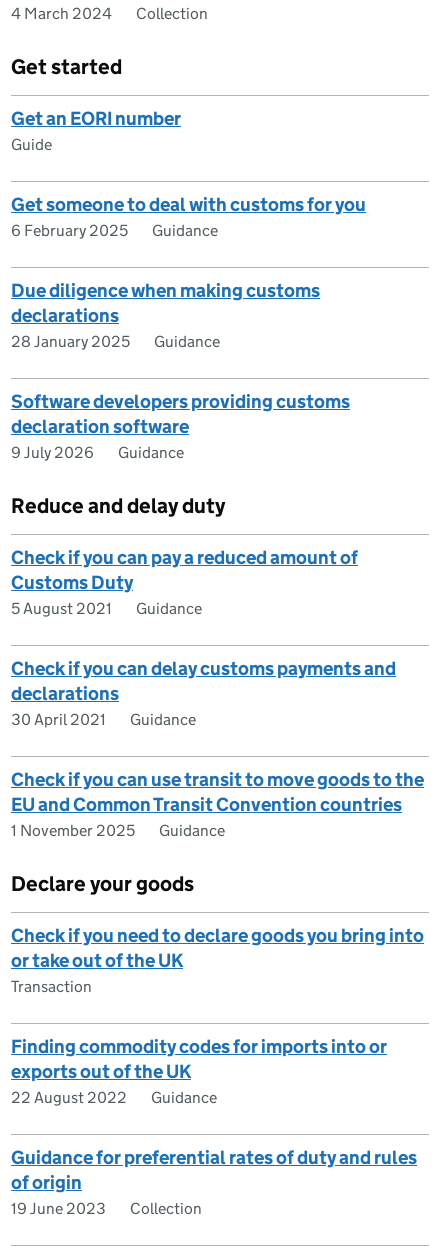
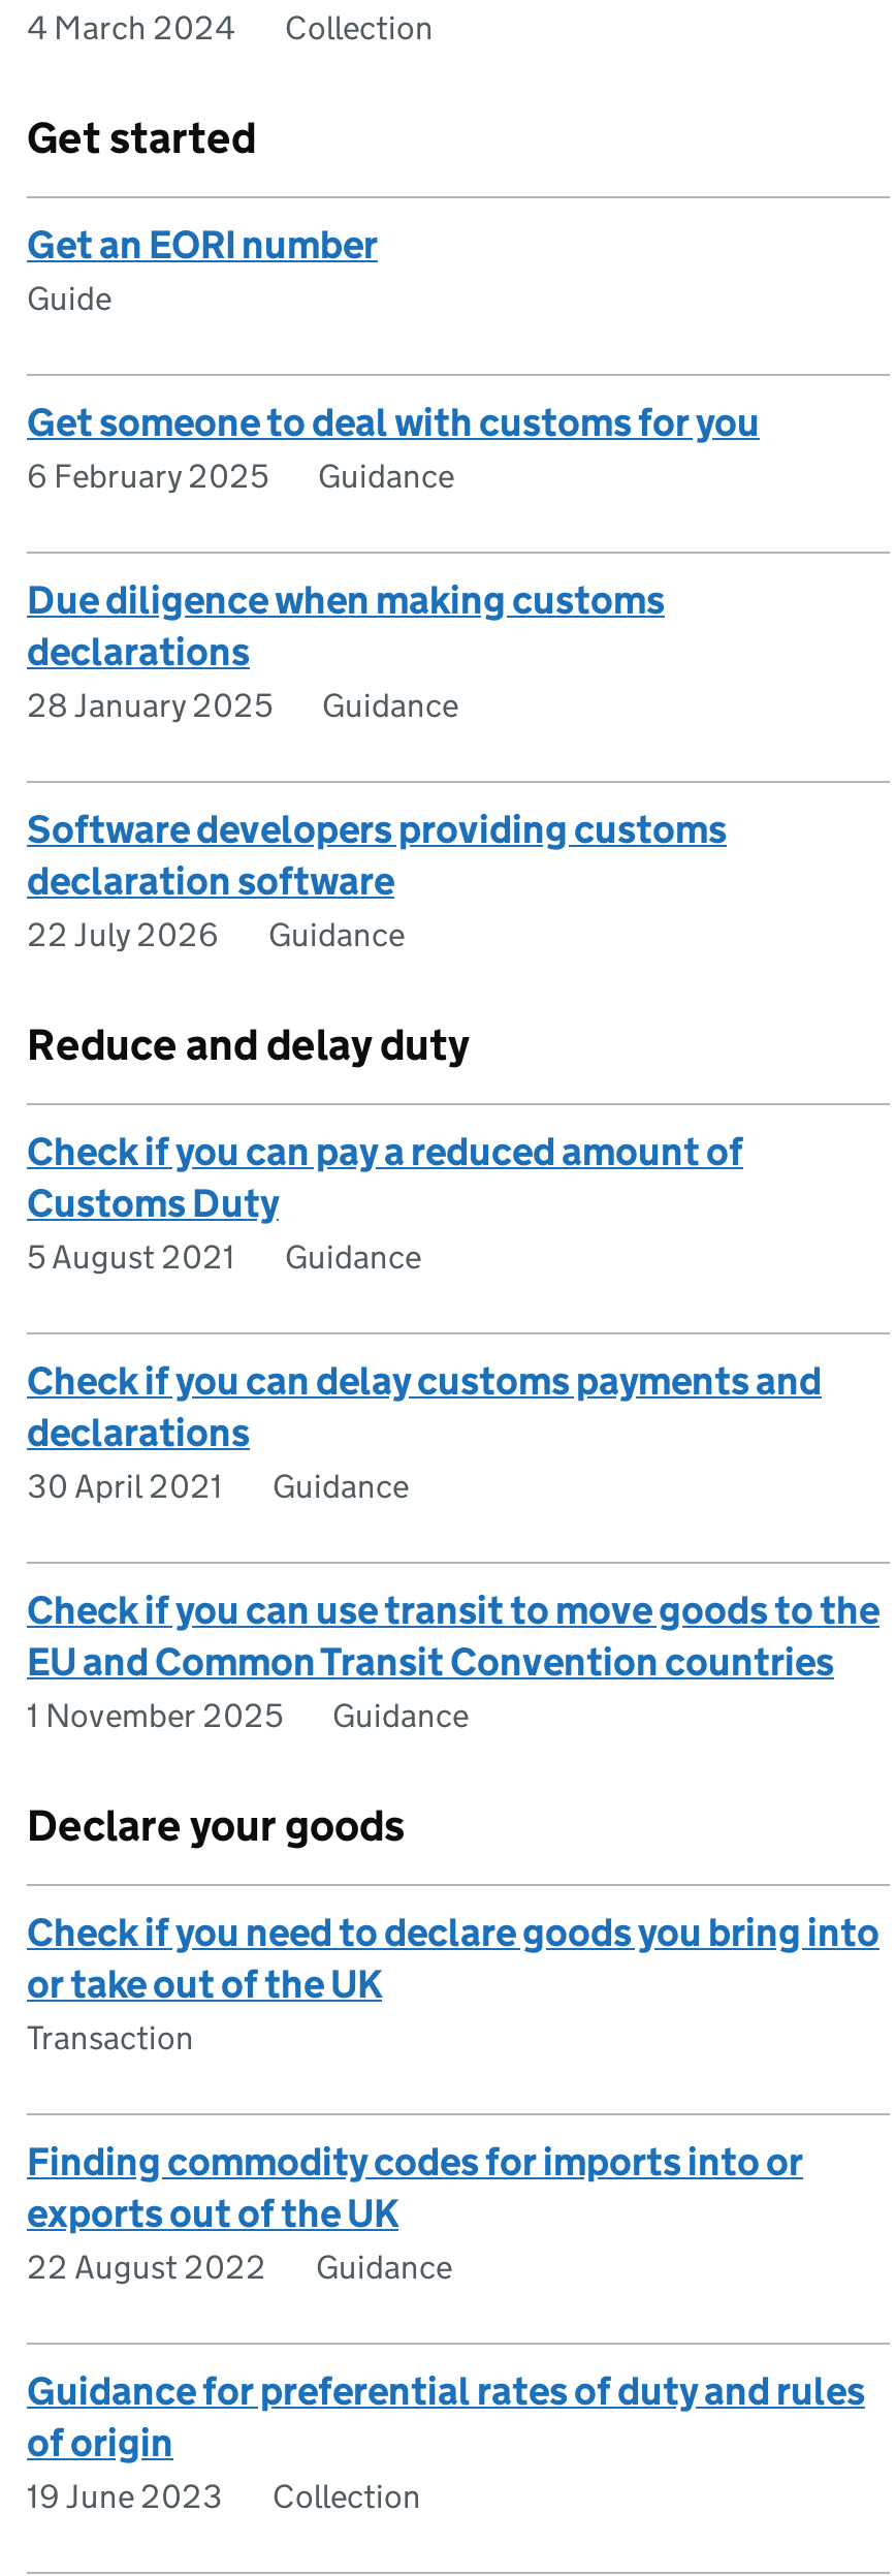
- 9 July 2026 Guidance
+ 22 July 2026 Guidance
